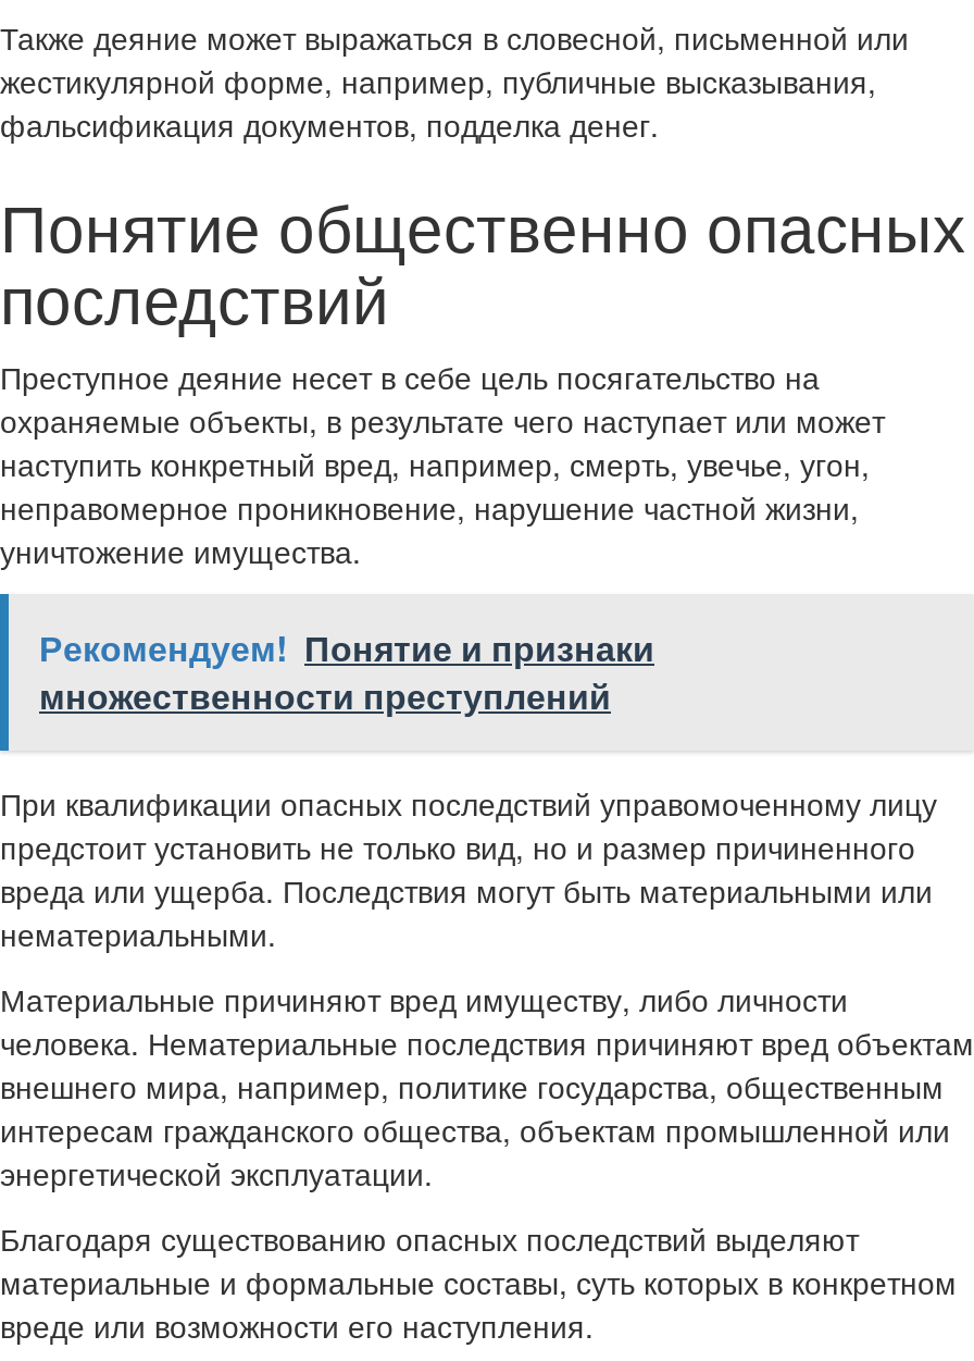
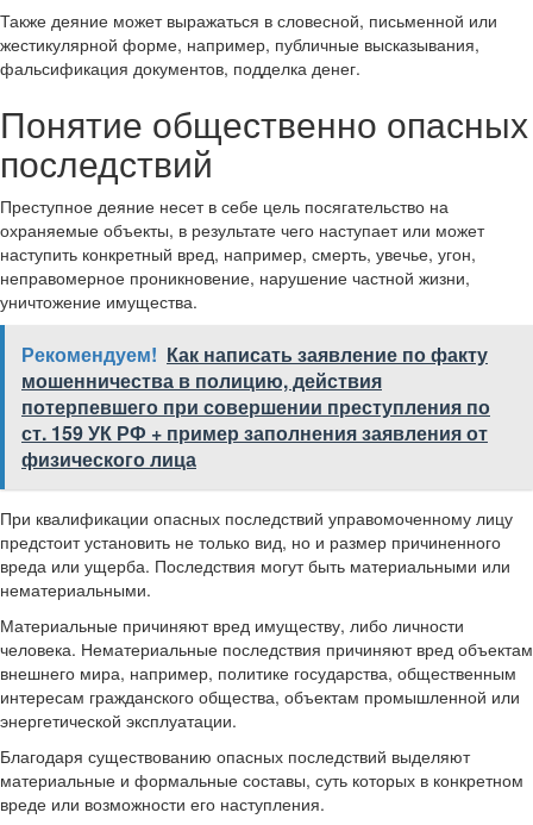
- Рекомендуем! Понятие и признаки
- множественности преступлений
+ Рекомендуем! Как написать заявление по факту
+ мошенничества в полицию, действия
+ потерпевшего при совершении преступления по
+ ст. 159 УК РФ + пример заполнения заявления от
+ физического лица
